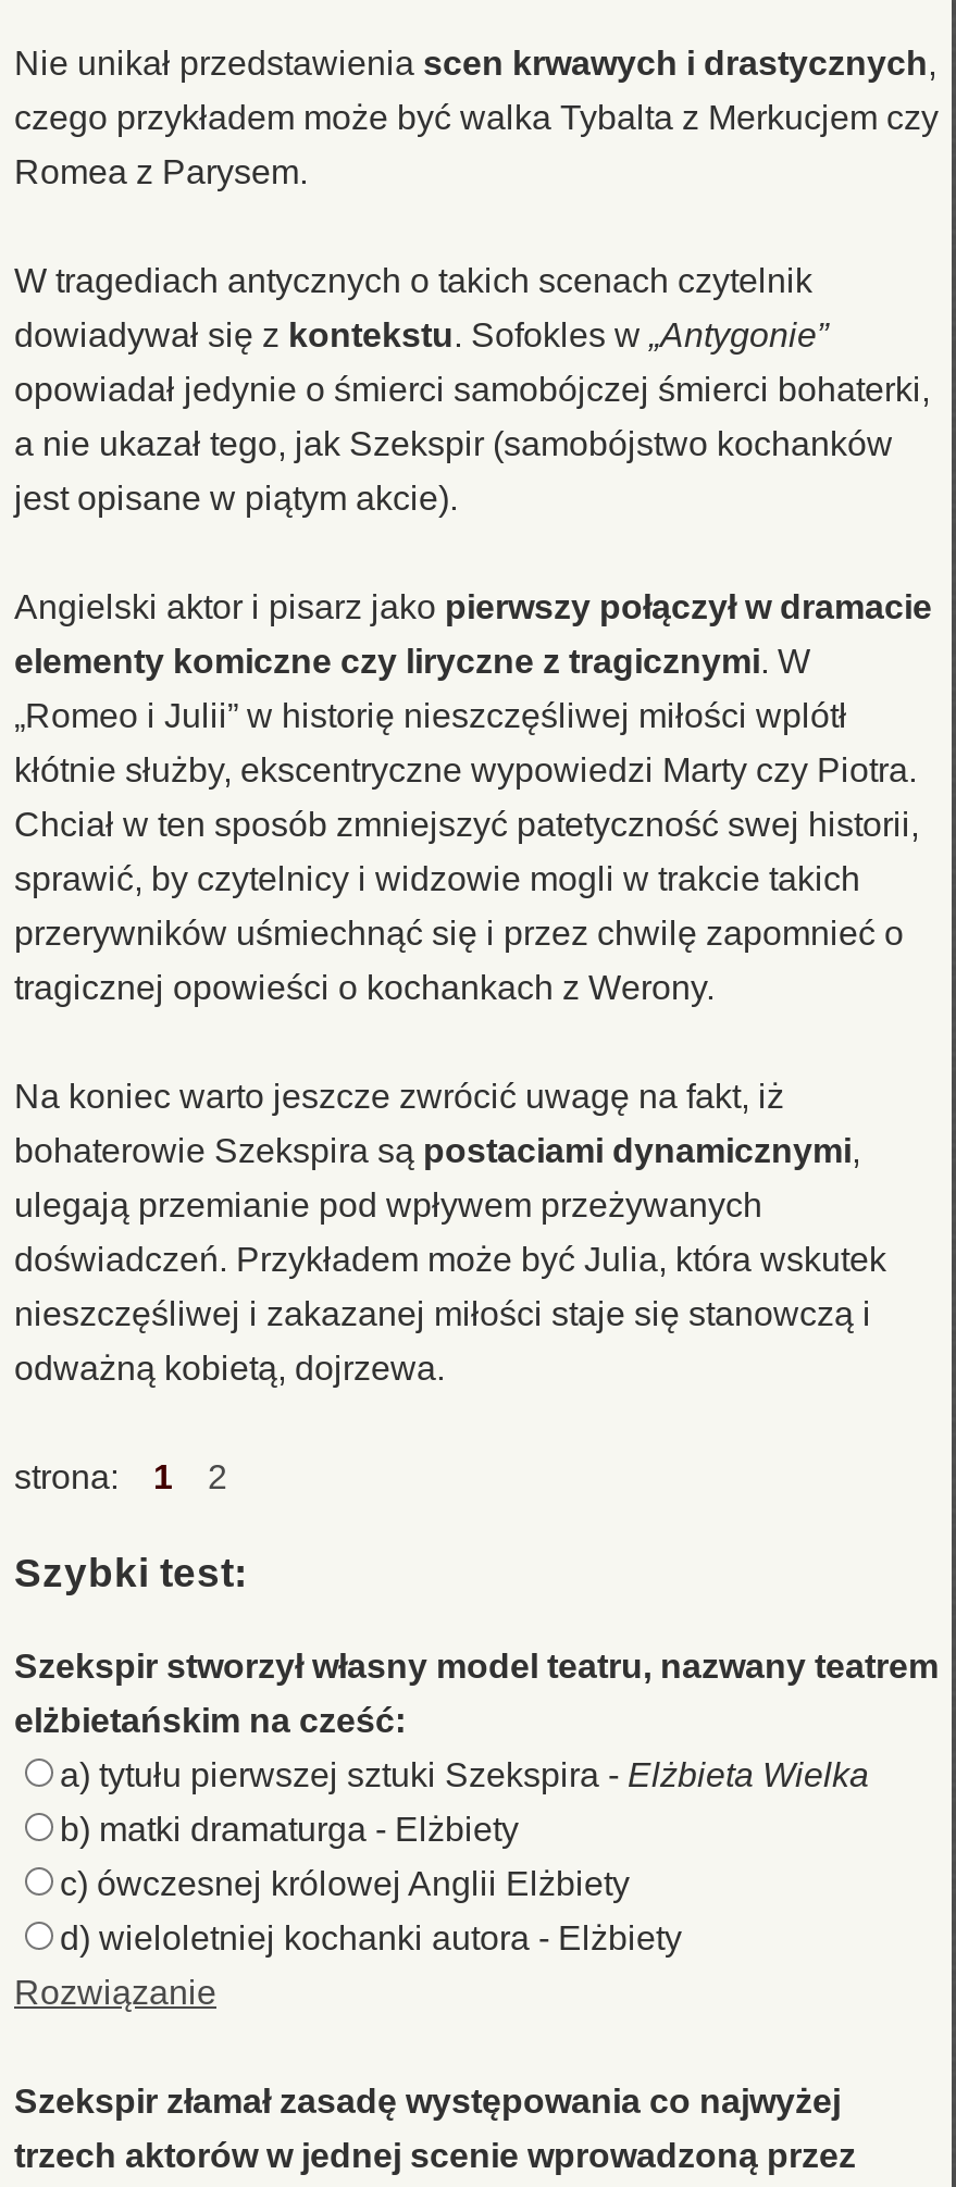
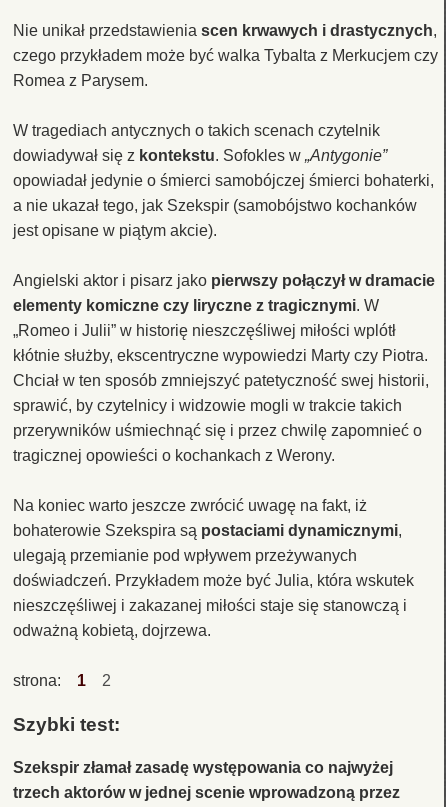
- Szekspir stworzył własny model teatru, nazwany teatrem
- elżbietańskim na cześć:
- a) tytułu pierwszej sztuki Szekspira - Elżbieta Wielka
- b) matki dramaturga - Elżbiety
- c) ówczesnej królowej Anglii Elżbiety
- d) wieloletniej kochanki autora - Elżbiety
- Rozwiązanie
